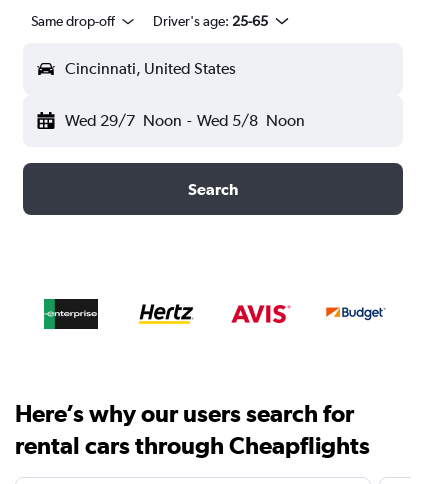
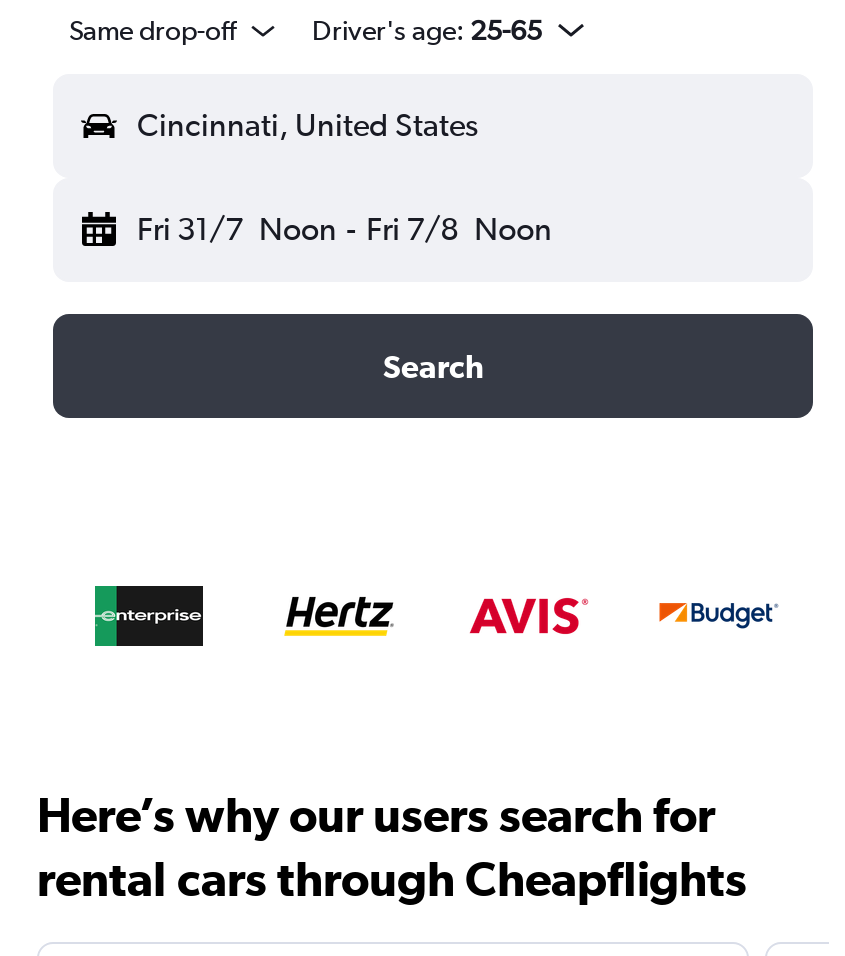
- Wed 29/7 Noon - Wed 5/8 Noon
+ Fri 31/7 Noon - Fri 7/8 Noon
